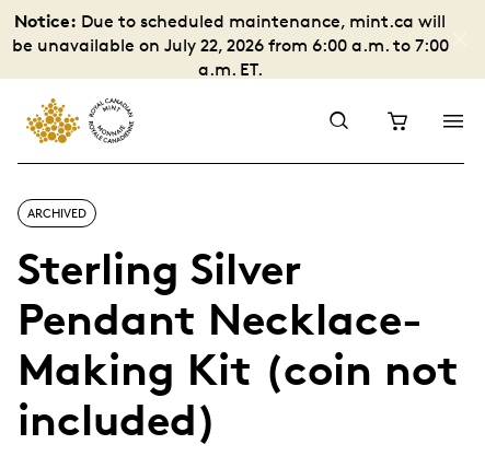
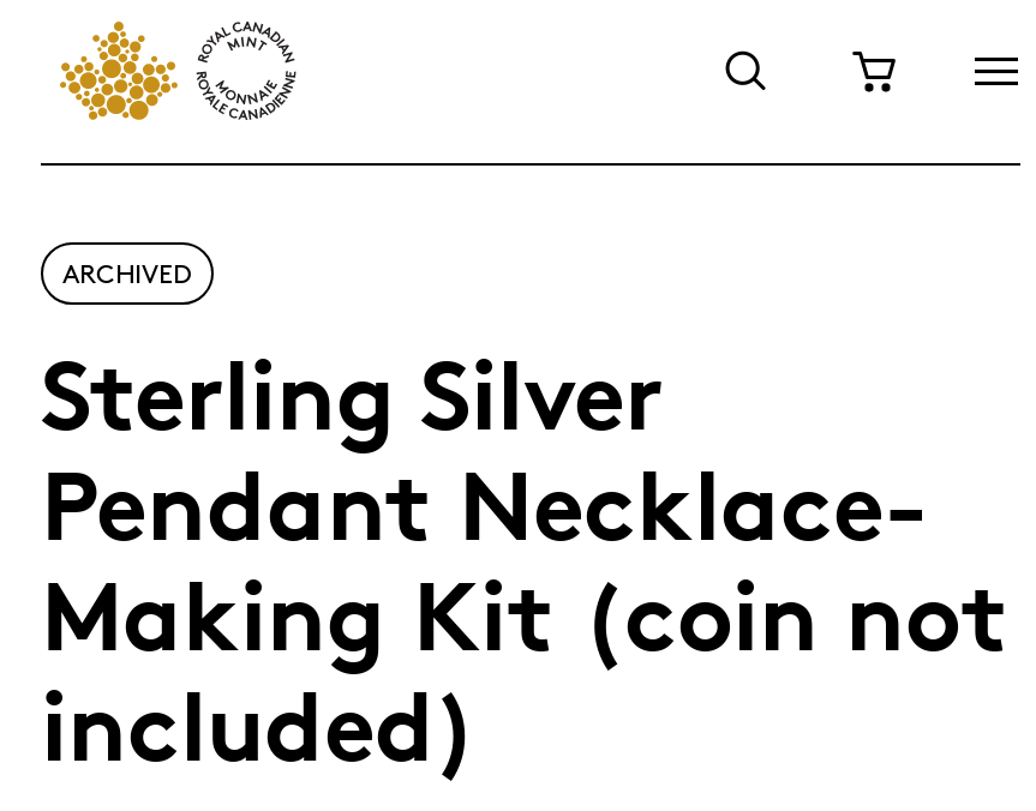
- Notice: Due to scheduled maintenance, mint.ca will
- be unavailable on July 22, 2026 from 6:00 a.m. to 7:00
- a.m. ET.
